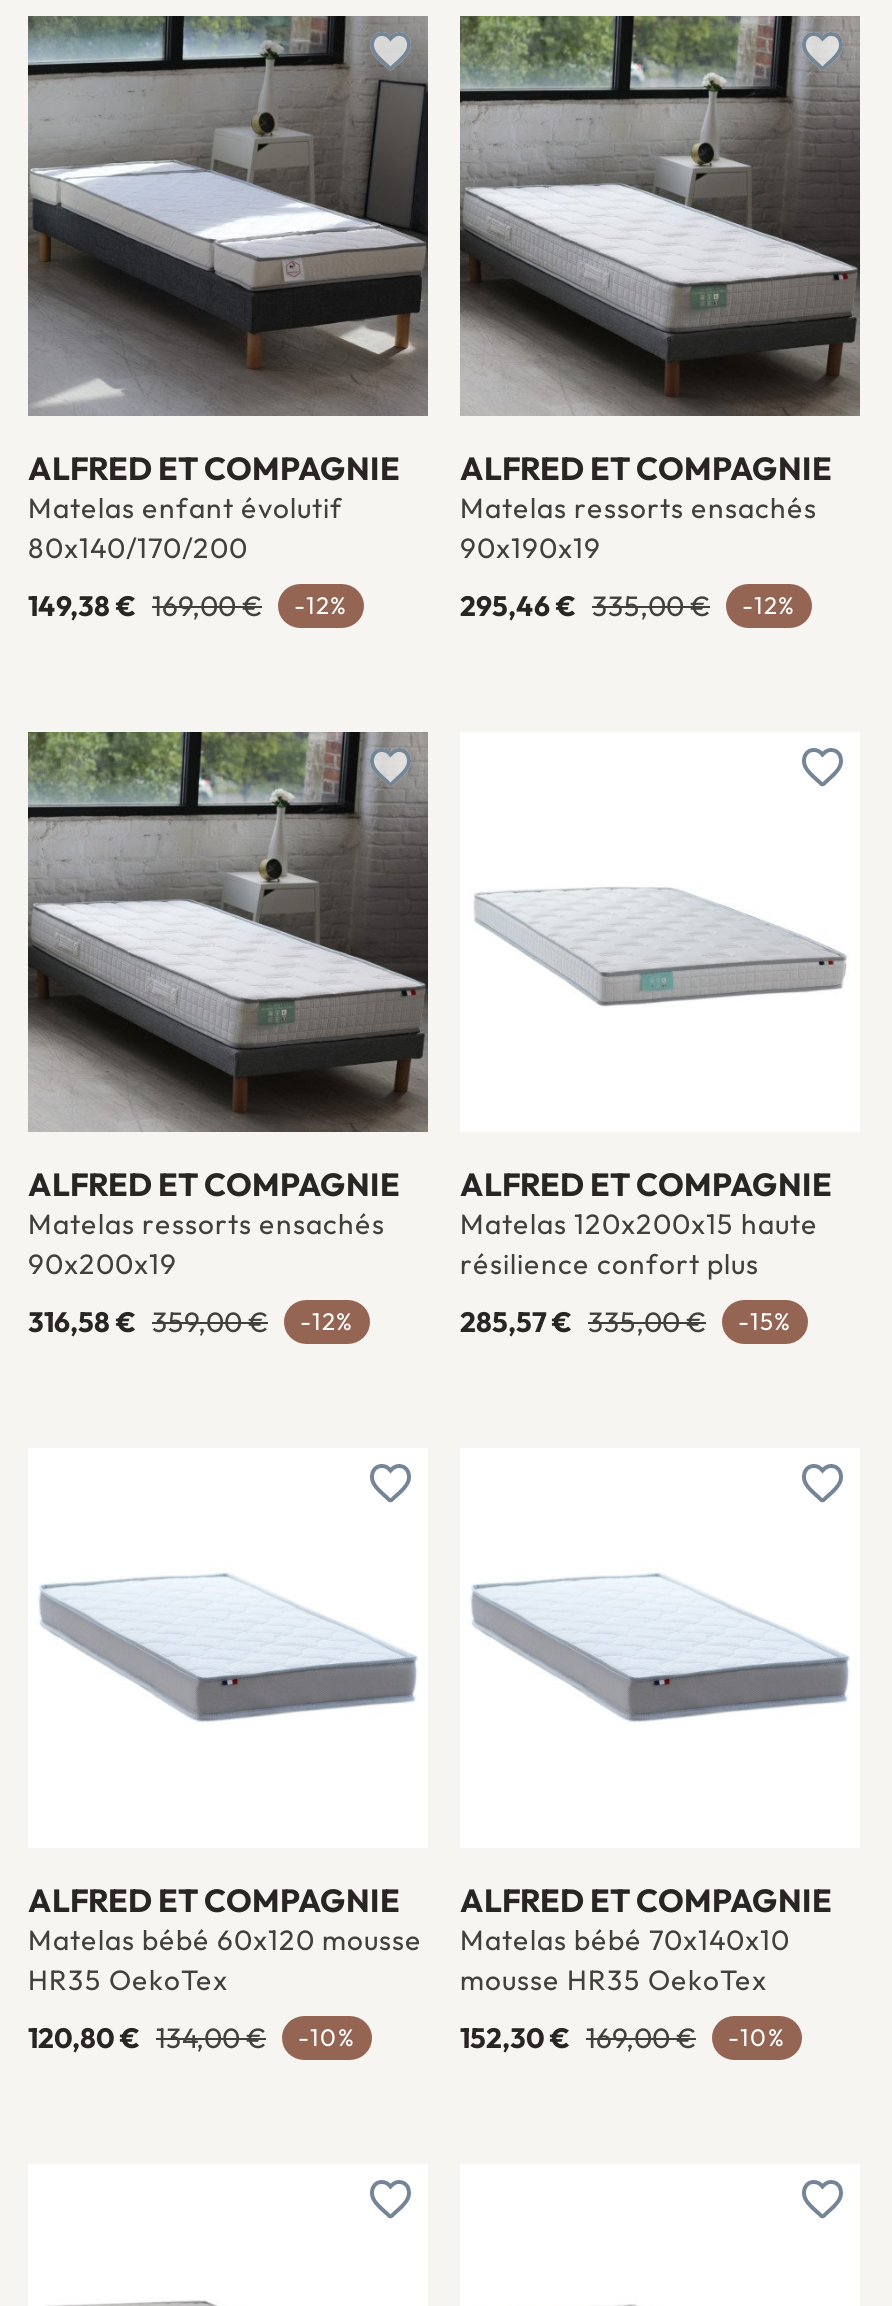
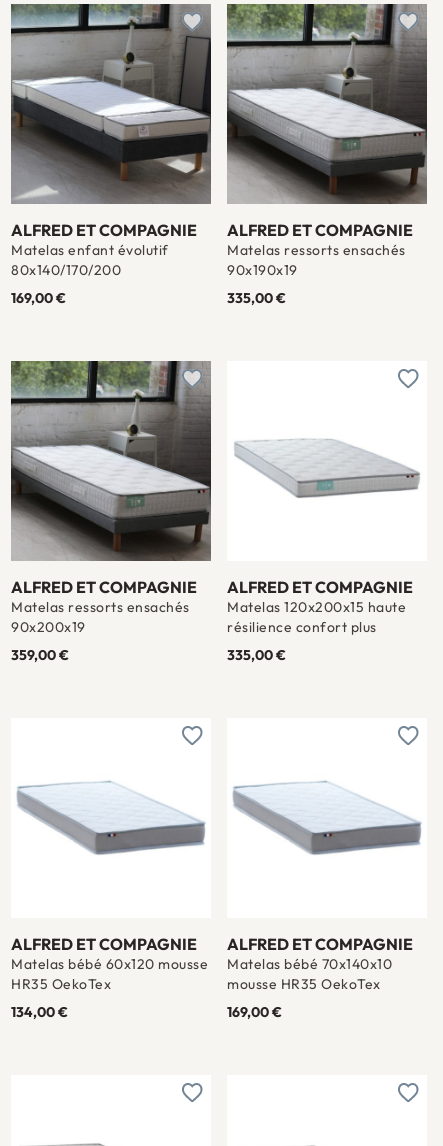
- 149,38 € 169,00 €
- -12%
+ 169,00 €

- 295,46 € 335,00 €
- -12%
+ 335,00 €

- 316,58 € 359,00 €
- -12%
+ 359,00 €

- 285,57 € 335,00 €
- -15%
+ 335,00 €

- 120,80 € 134,00 €
- -10%
+ 134,00 €

- 152,30 € 169,00 €
- -10%
+ 169,00 €
